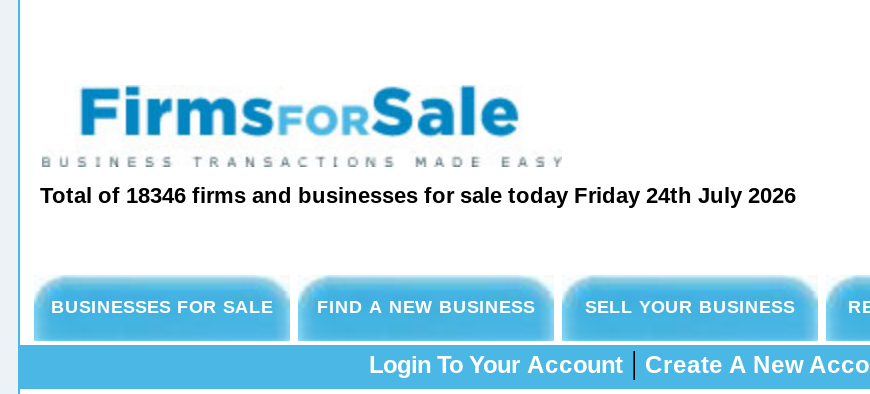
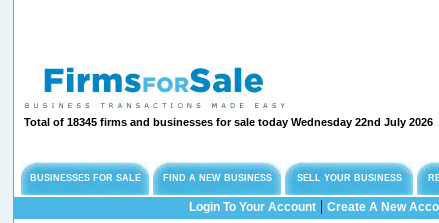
- Total of 18346 firms and businesses for sale today Friday 24th July 2026
+ Total of 18345 firms and businesses for sale today Wednesday 22nd July 2026
